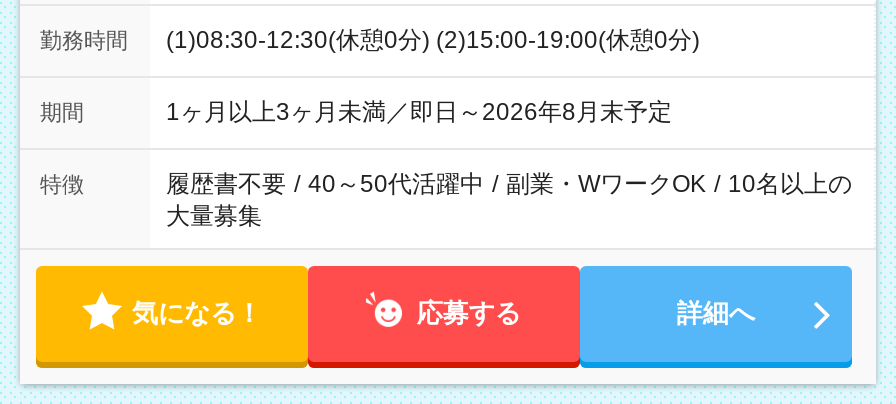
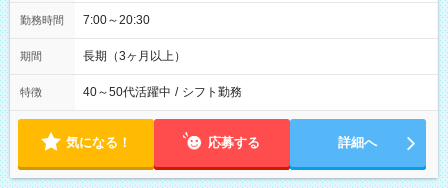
- (1)08:30-12:30(休憩0分) (2)15:00-19:00(休憩0分)
+ 7:00～20:30

- 1ヶ月以上3ヶ月未満／即日～2026年8月末予定
+ 長期（3ヶ月以上）

- 履歴書不要 / 40～50代活躍中 / 副業・WワークOK / 10名以上の
- 大量募集
+ 40～50代活躍中 / シフト勤務
